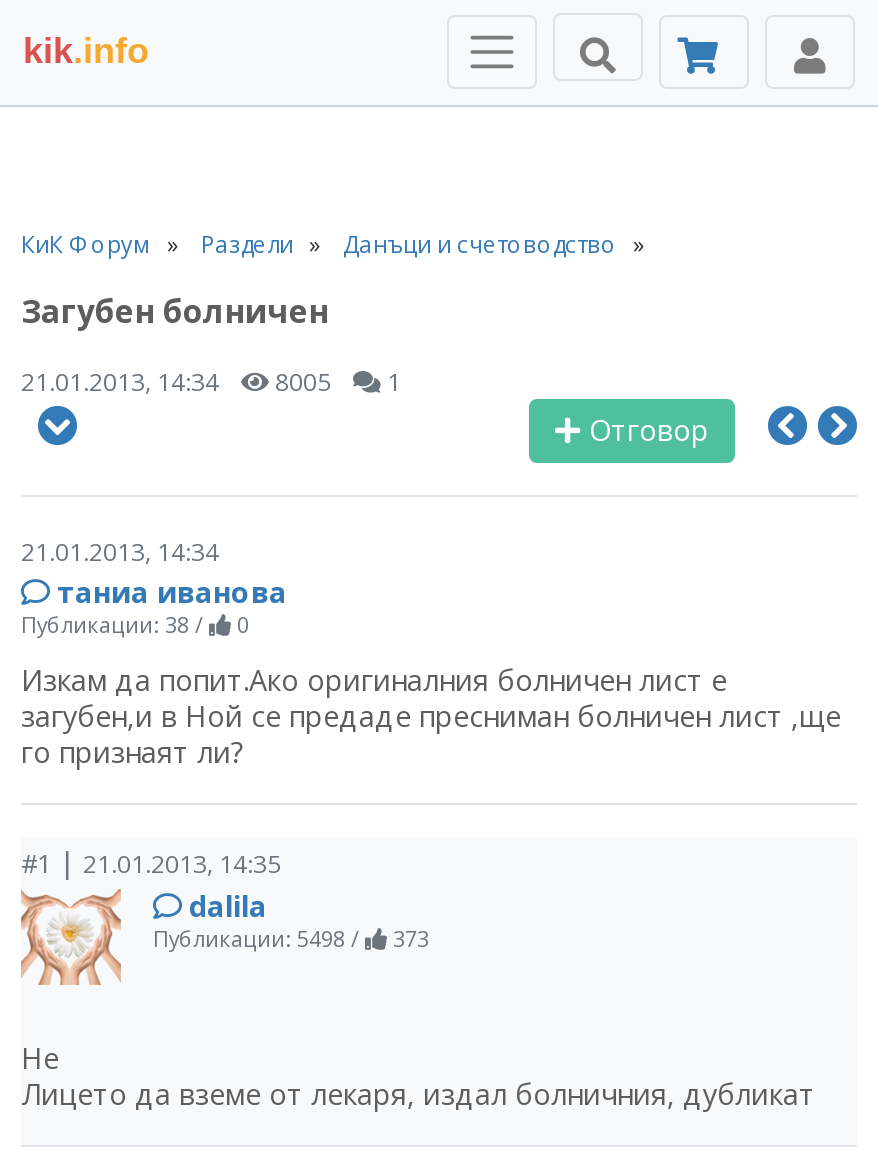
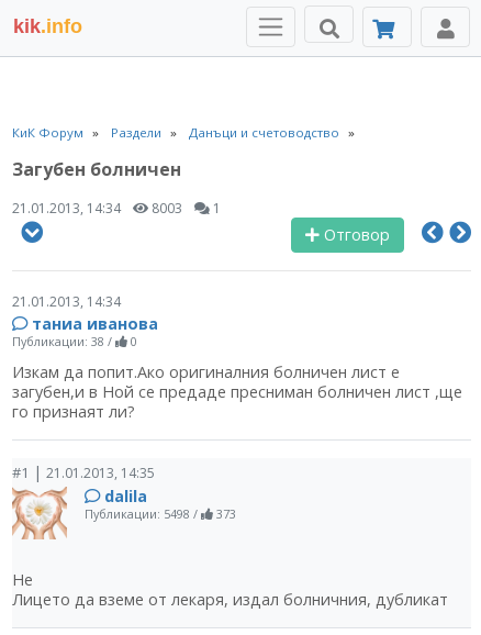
- 21.01.2013, 14:34 8005 1
+ 21.01.2013, 14:34 8003 1
